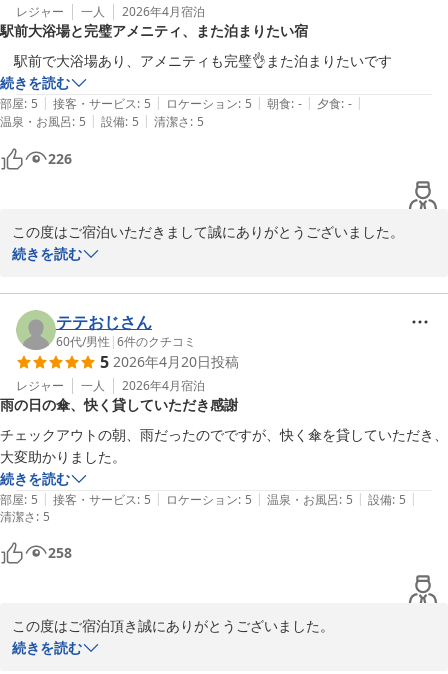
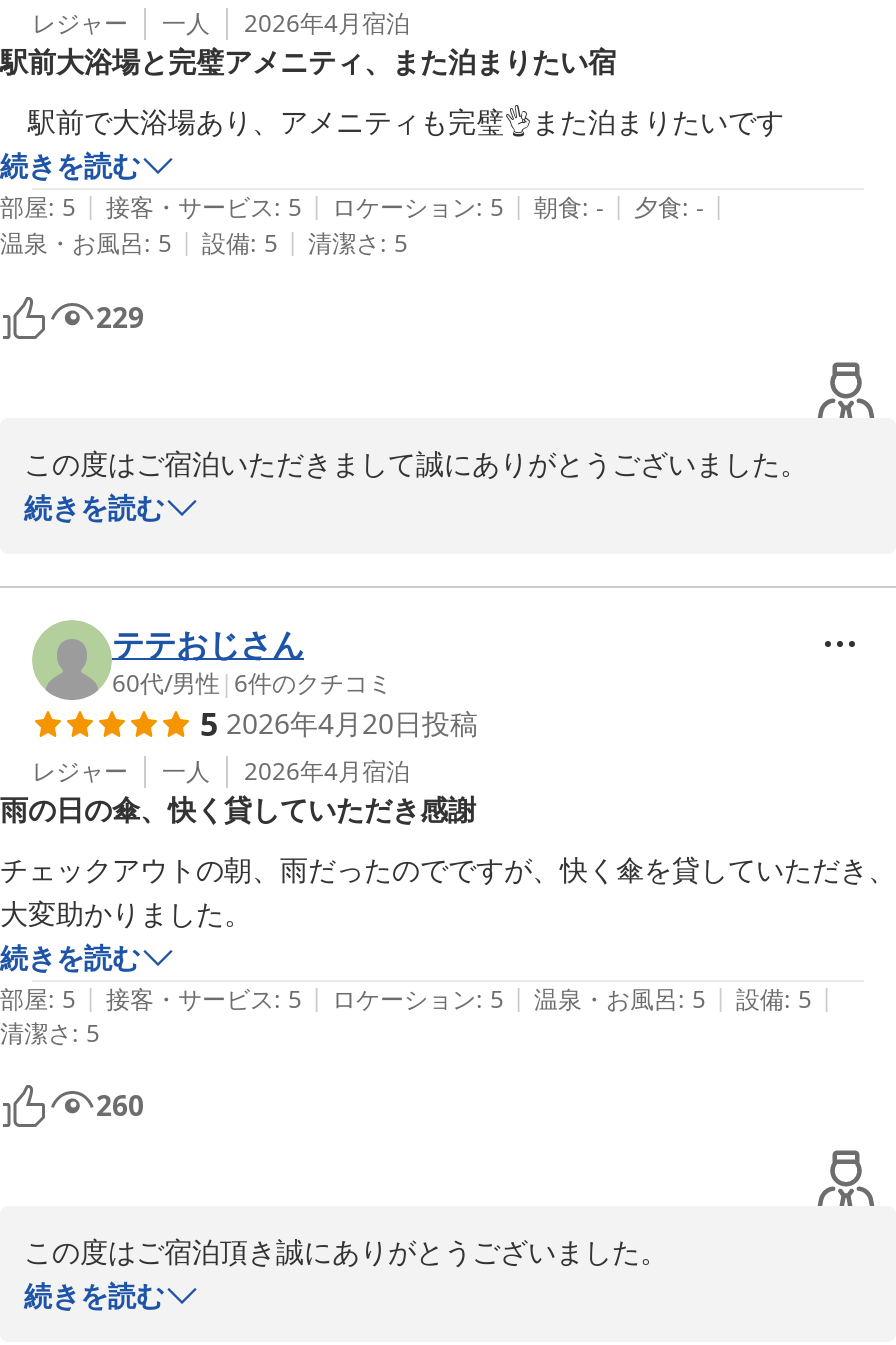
- 226
+ 229

- 258
+ 260
